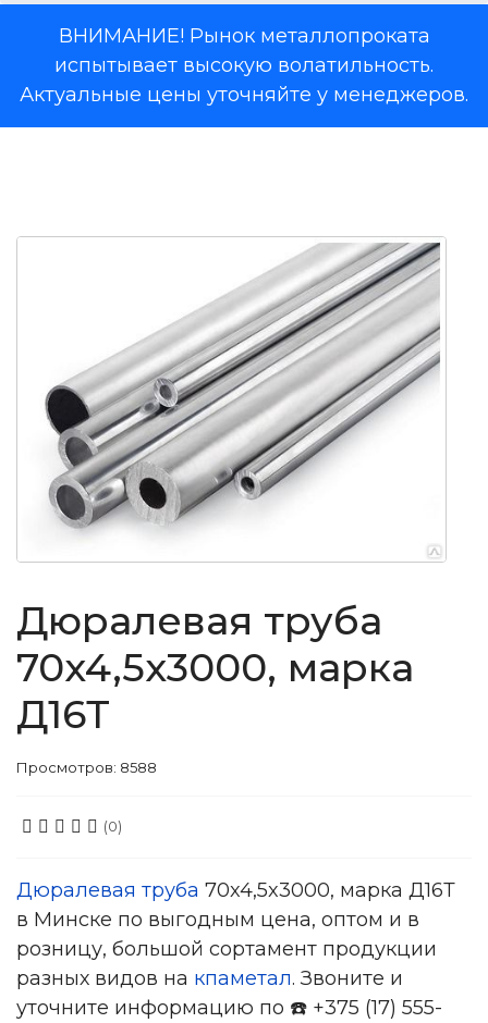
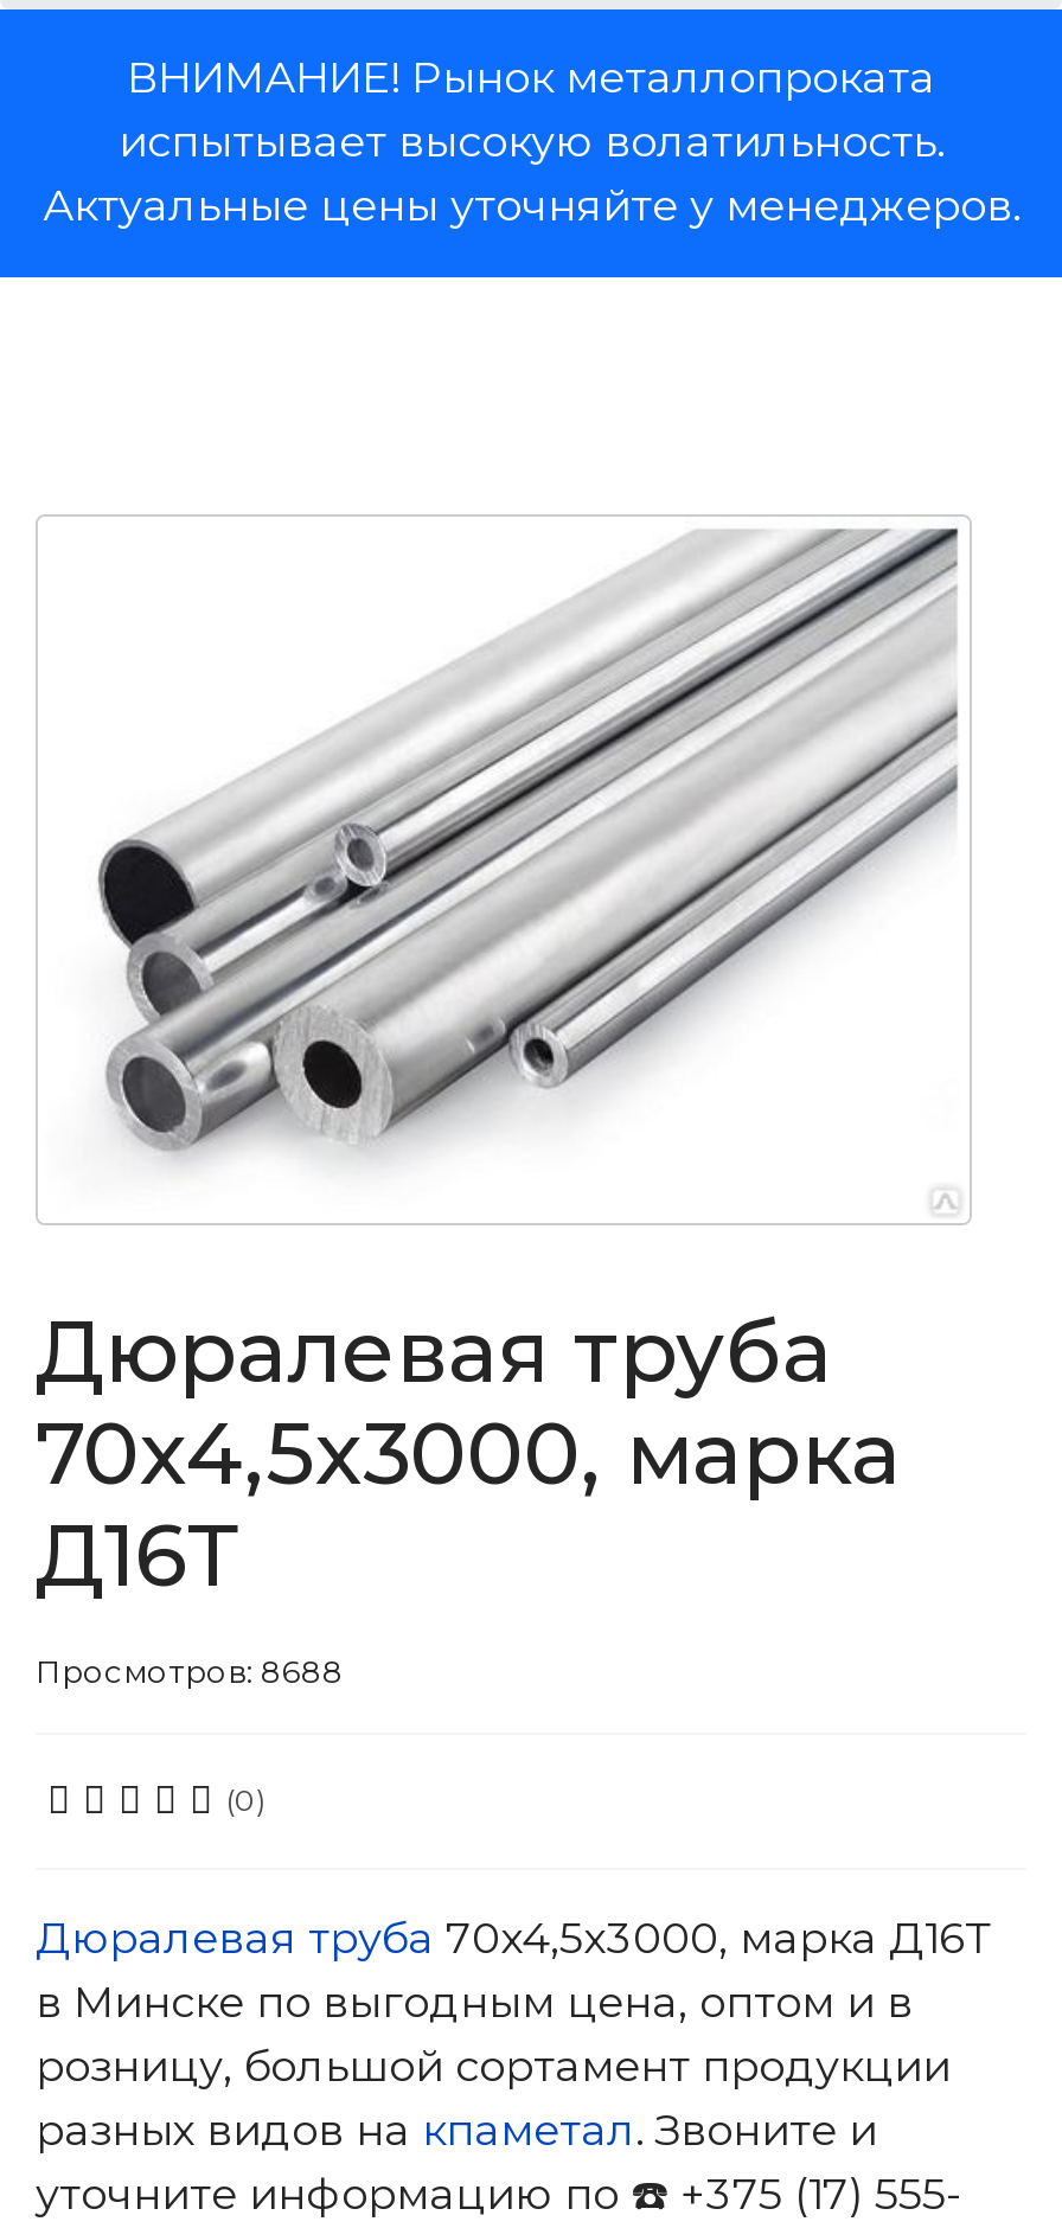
- Просмотров: 8588
+ Просмотров: 8688
